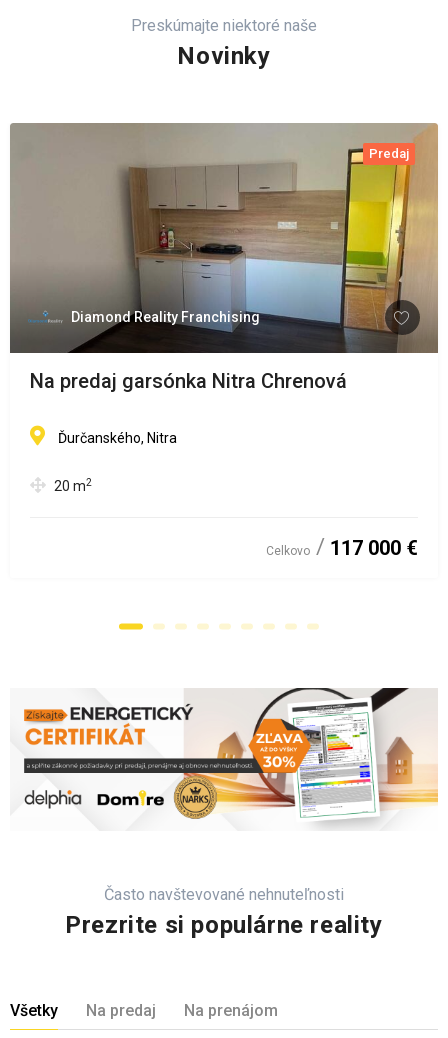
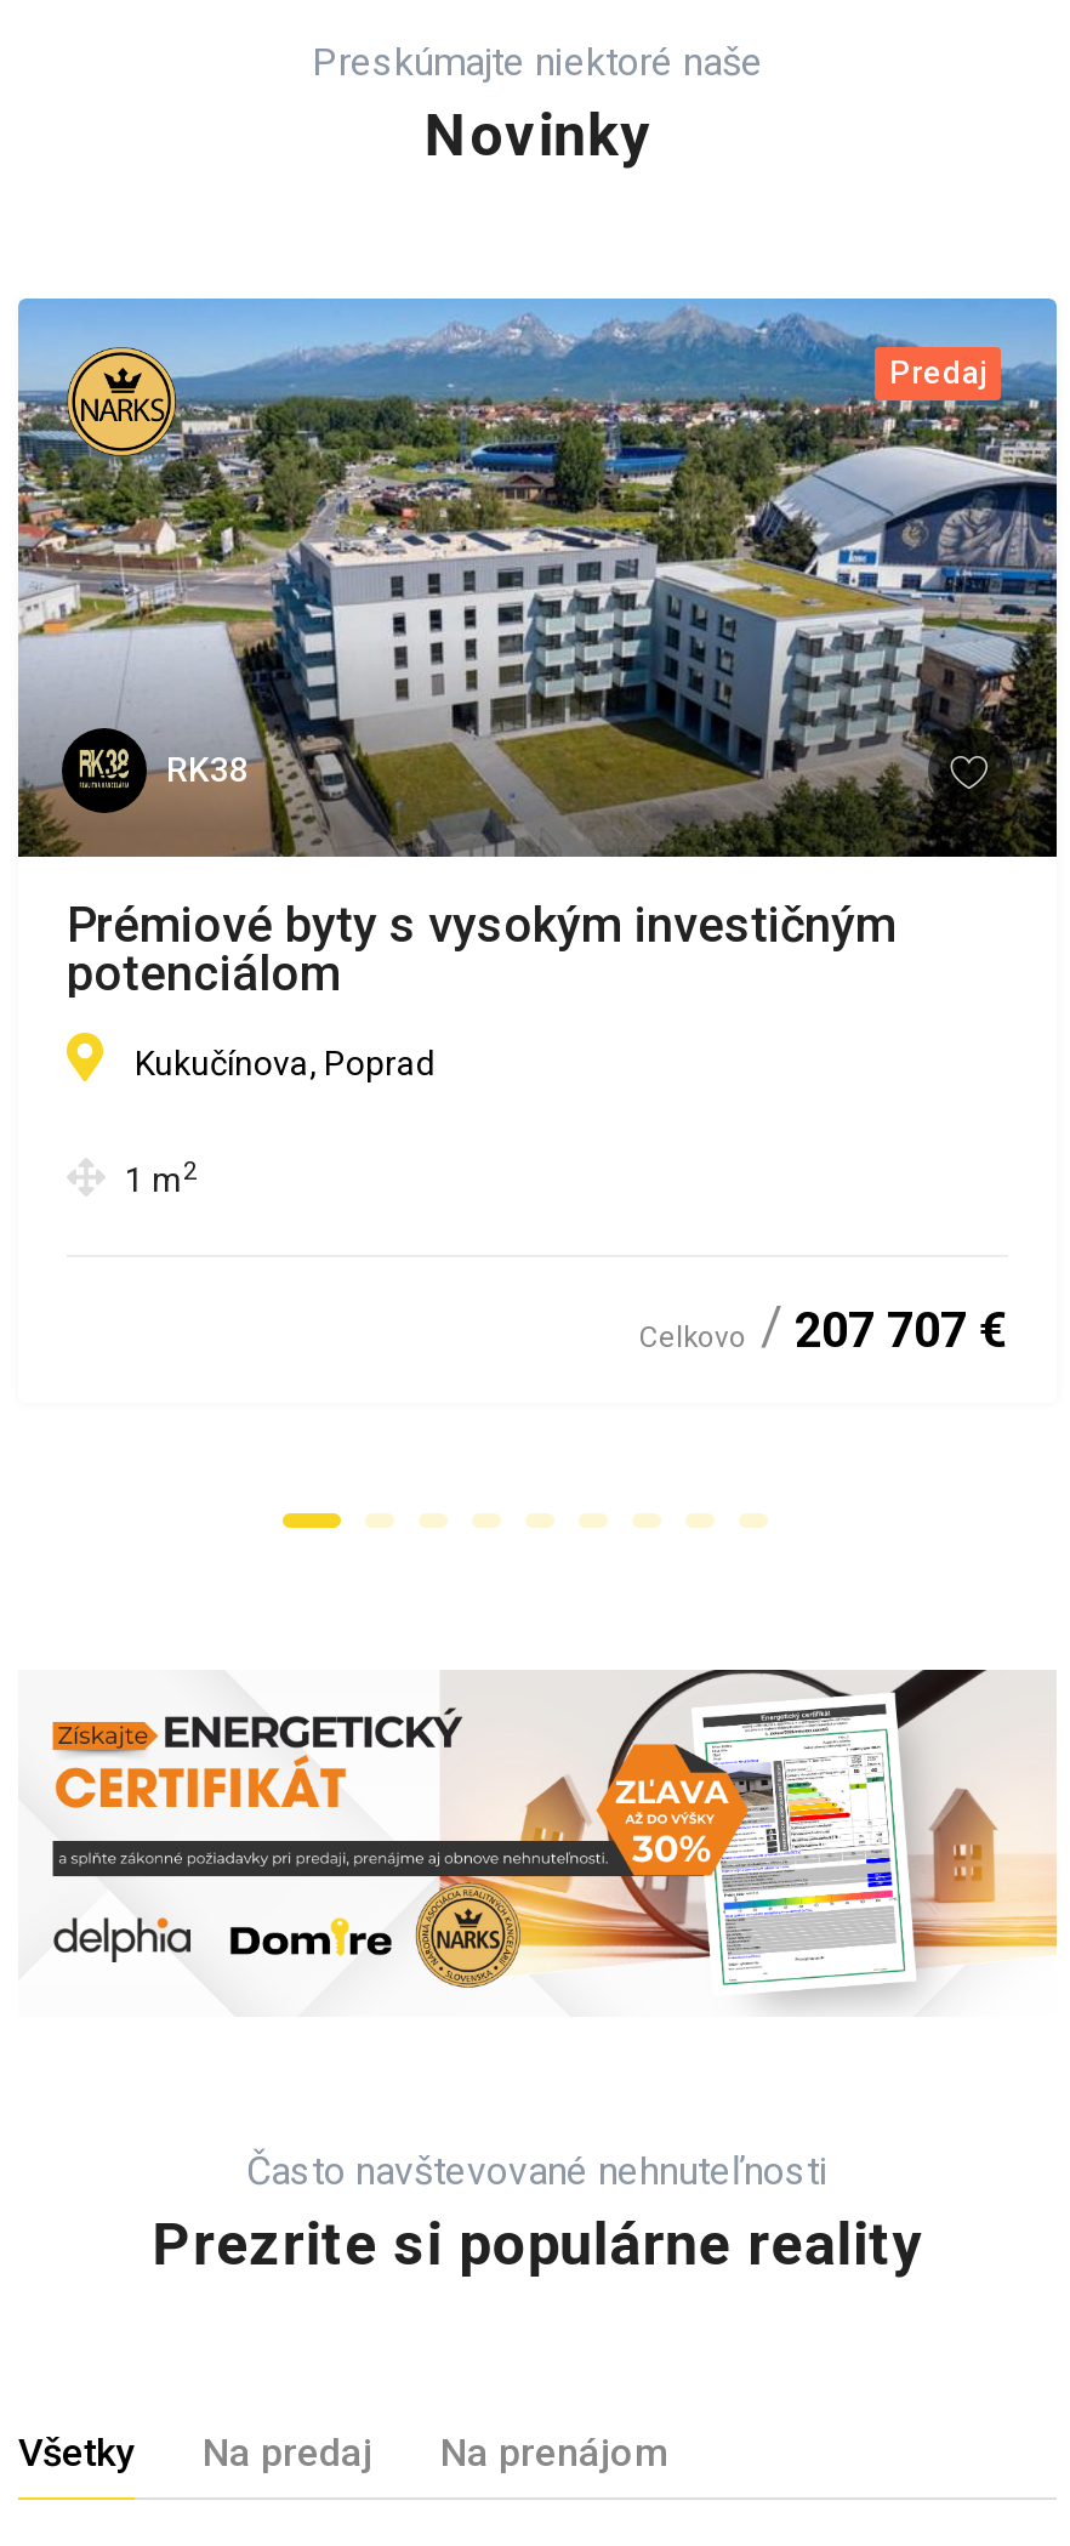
- [image]
- Diamond Reality Franchising
+ [image]
+ RK38

- Na predaj garsónka Nitra Chrenová
+ Prémiové byty s vysokým investičným
+ potenciálom

- Ďurčanského, Nitra
+ Kukučínova, Poprad

- 20 m2
+ 1 m2

- Celkovo 117 000 €
+ Celkovo 207 707 €
